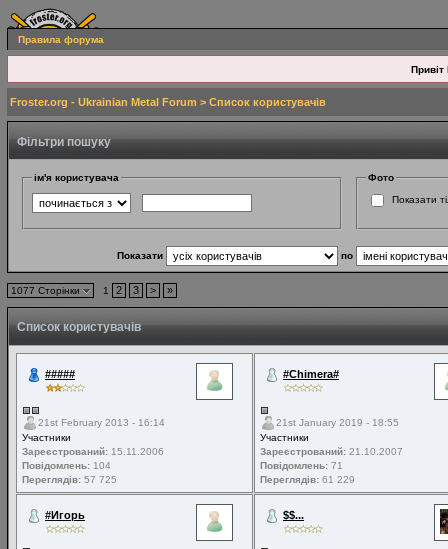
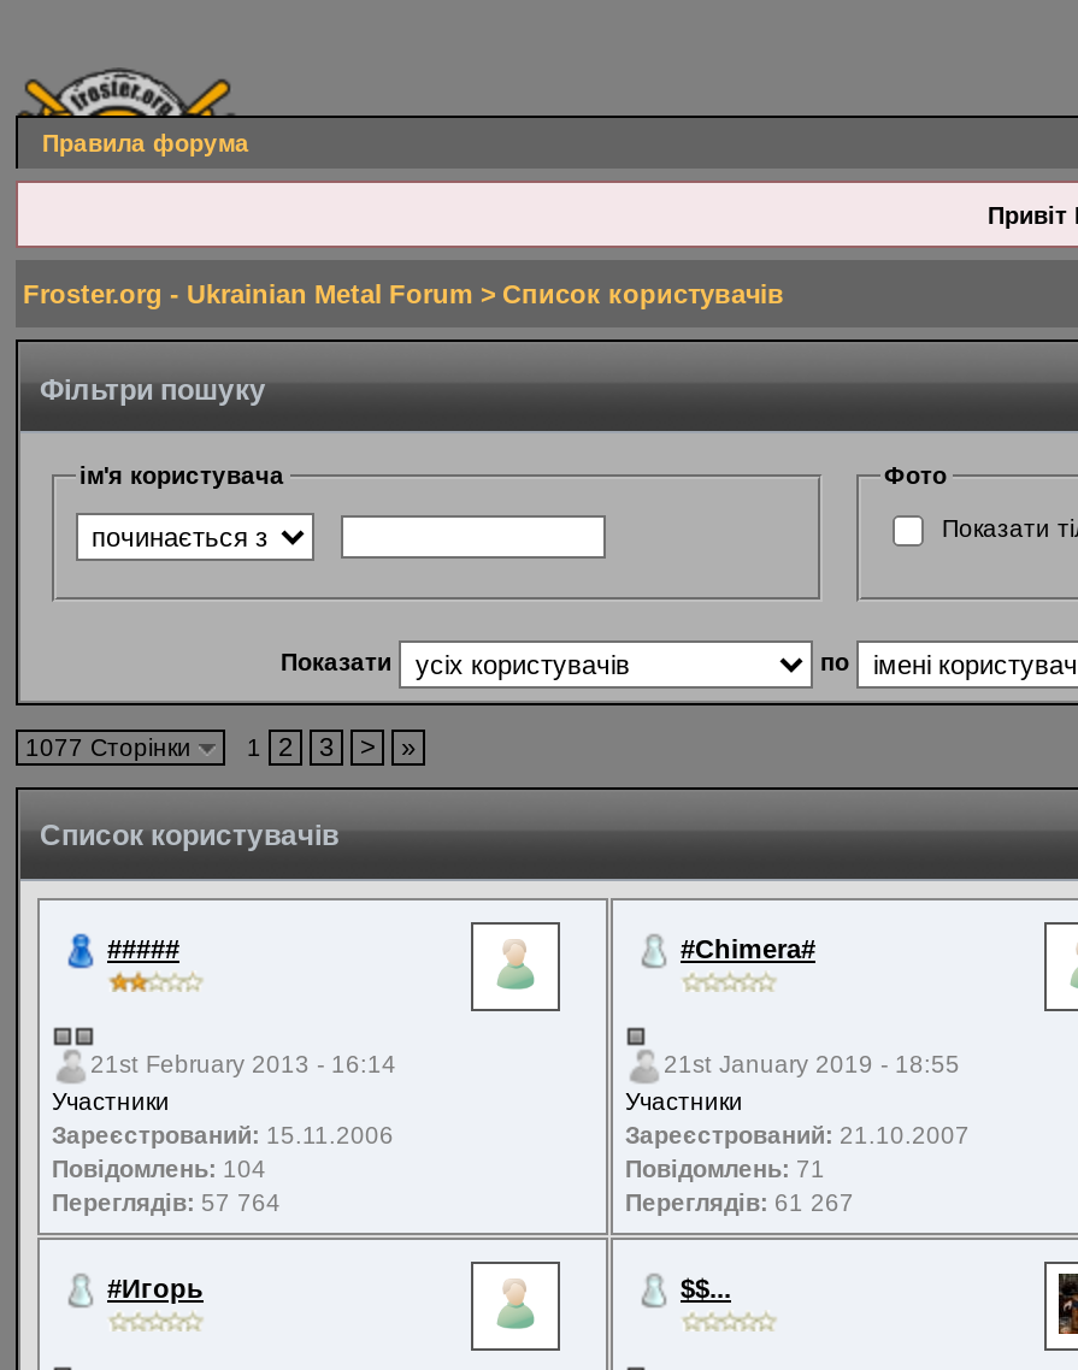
- Переглядів: 57 725
+ Переглядів: 57 764

- Переглядів: 61 229
+ Переглядів: 61 267
